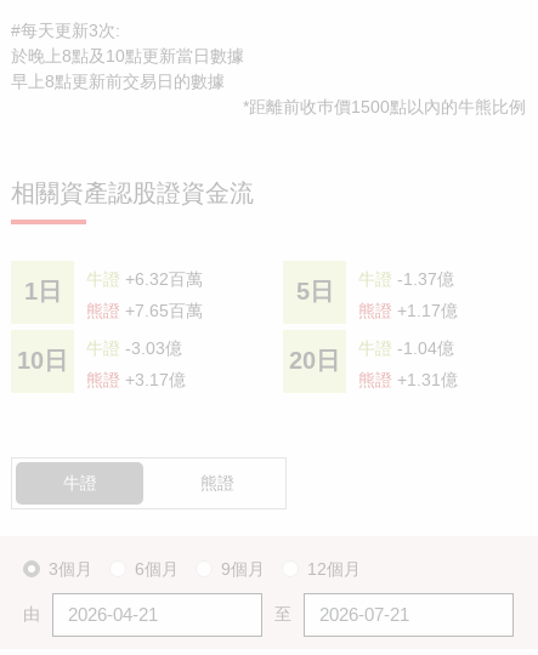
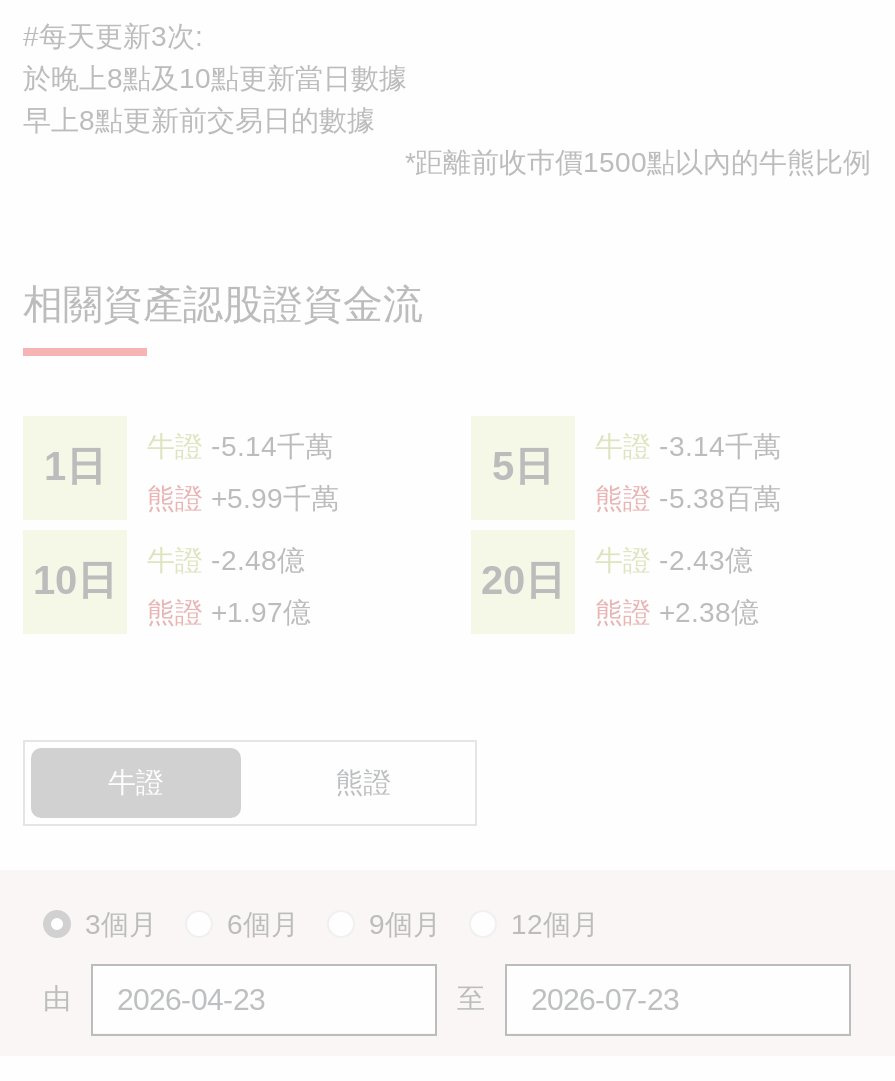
- 1日 牛證+6.32百萬
+ 1日 牛證-5.14千萬

- 5日 牛證-1.37億
+ 5日 牛證-3.14千萬

- 熊證+7.65百萬
+ 熊證+5.99千萬

- 熊證+1.17億
+ 熊證-5.38百萬

- 10日 牛證-3.03億
+ 10日 牛證-2.48億

- 20日 牛證-1.04億
+ 20日 牛證-2.43億

- 熊證+3.17億
+ 熊證+1.97億

- 熊證+1.31億
+ 熊證+2.38億
